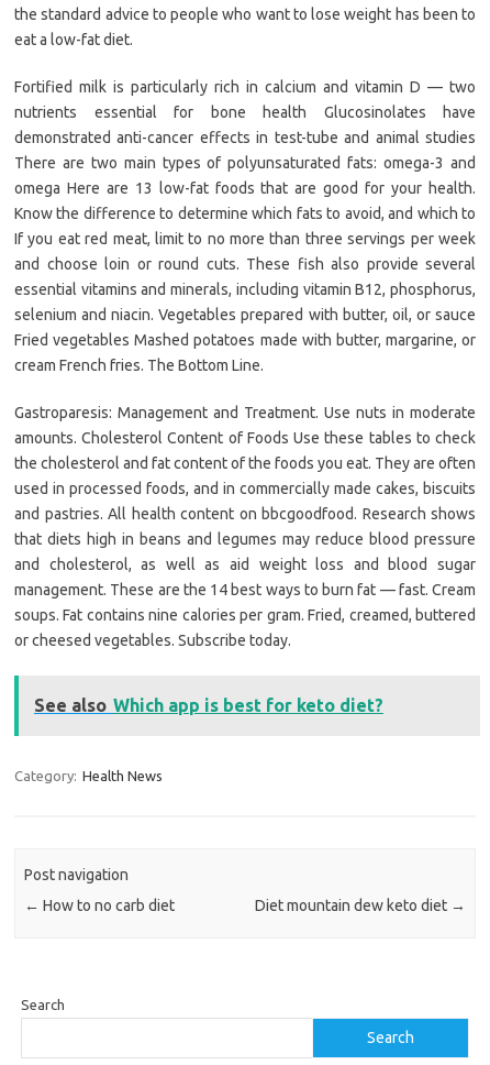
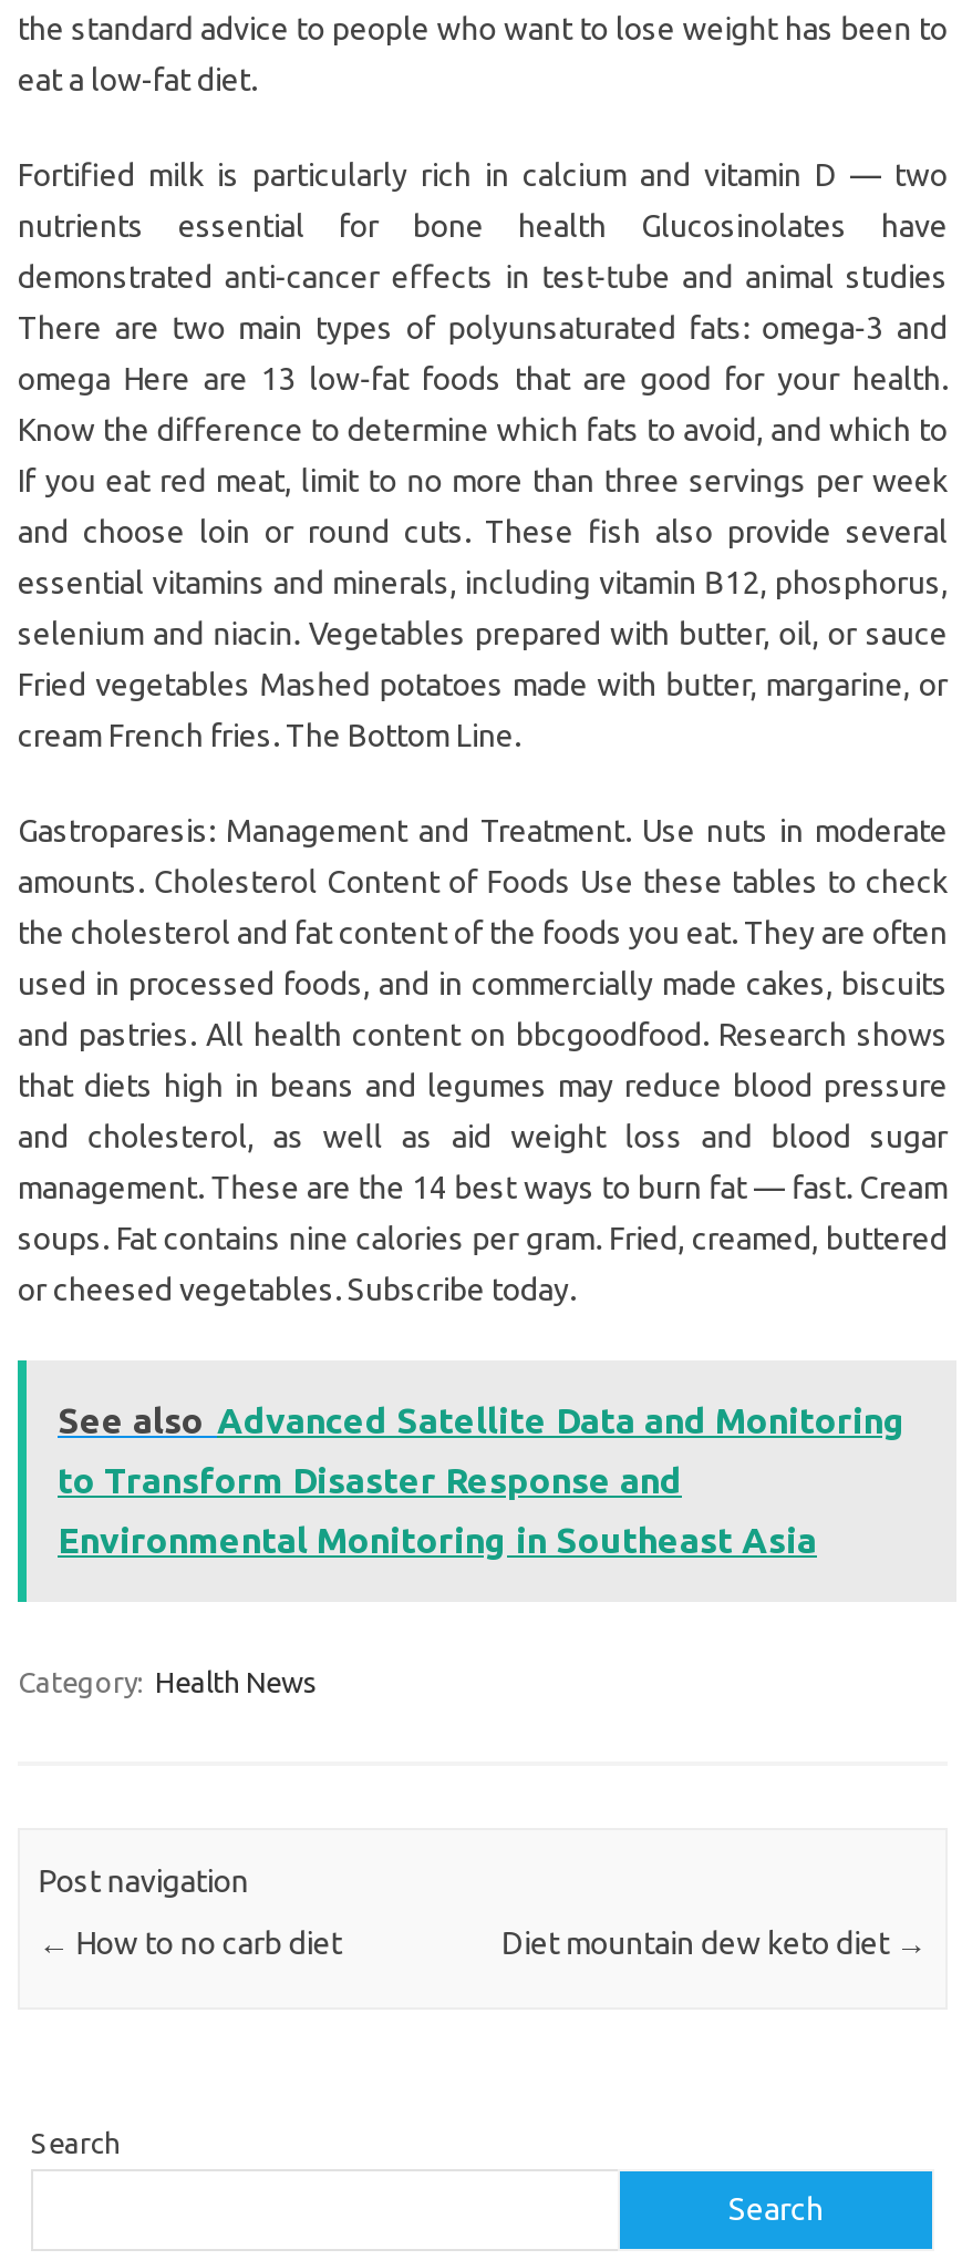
- See also Which app is best for keto diet?
+ See also Advanced Satellite Data and Monitoring
+ to Transform Disaster Response and
+ Environmental Monitoring in Southeast Asia
